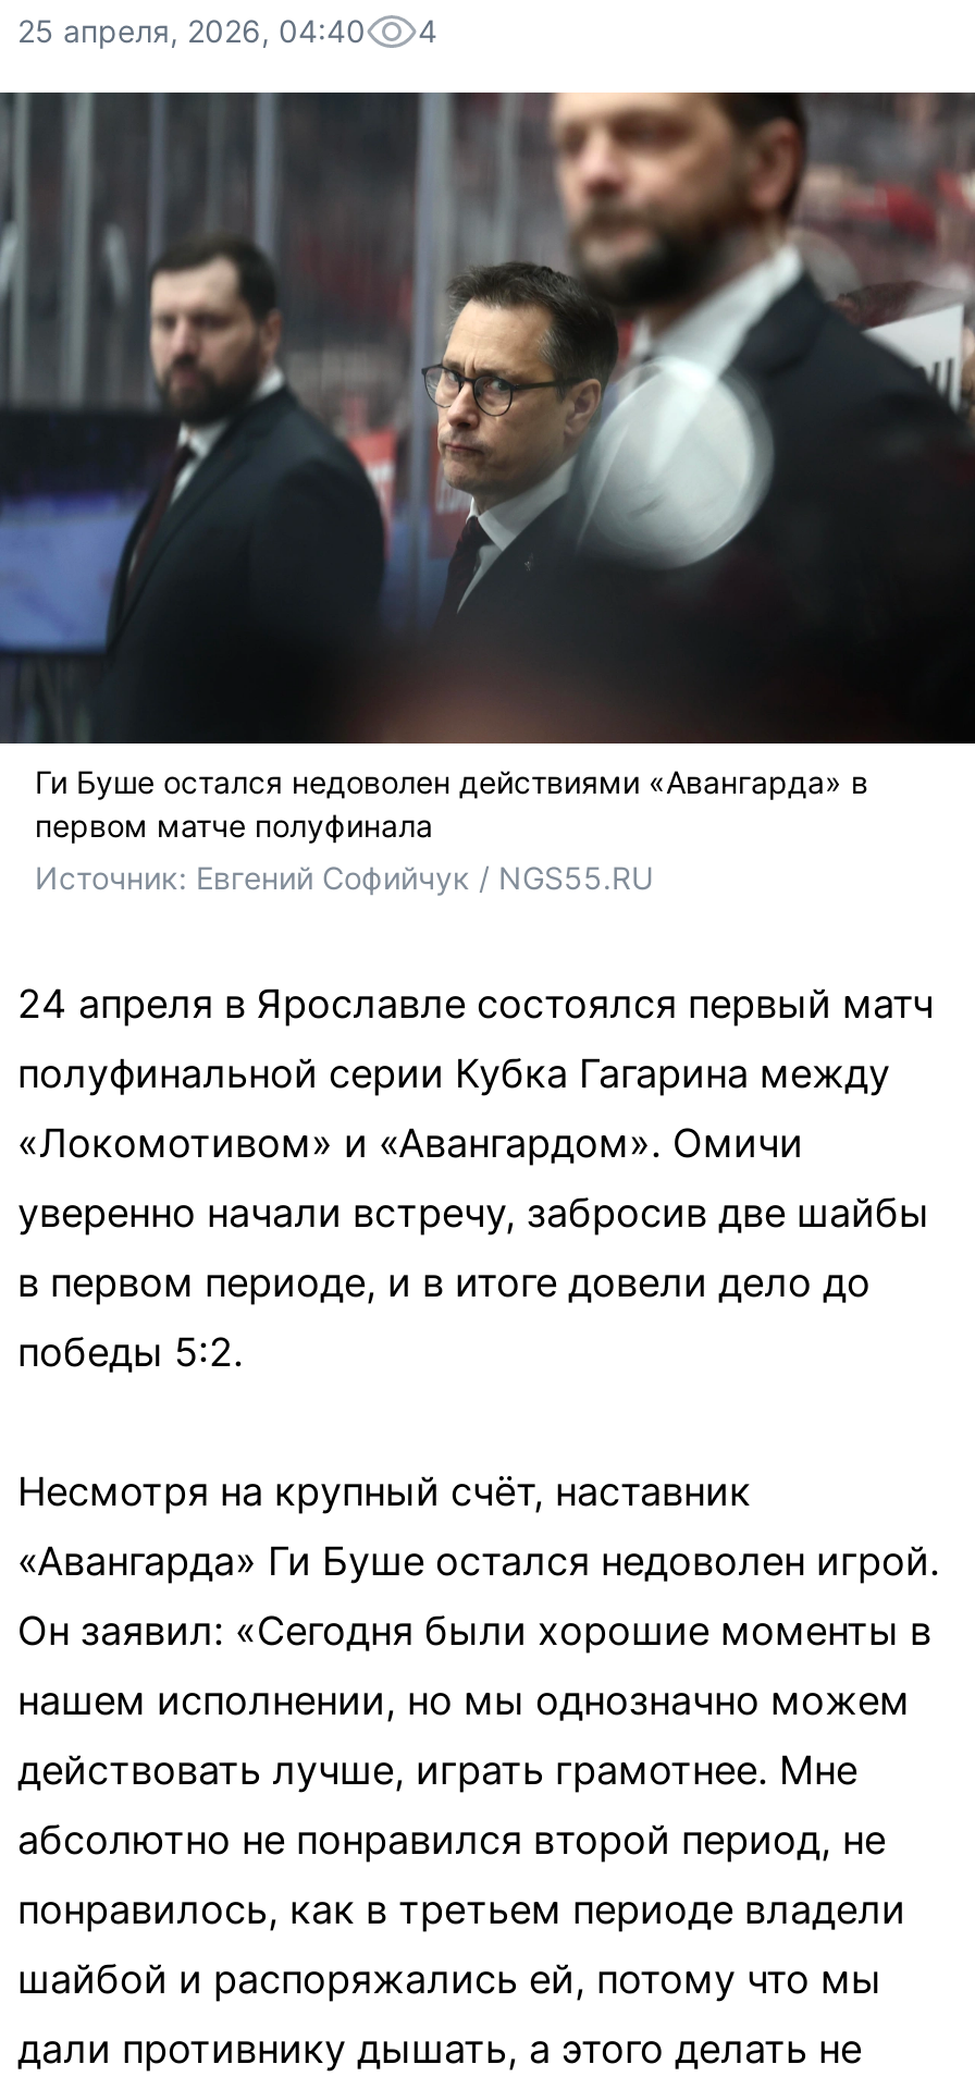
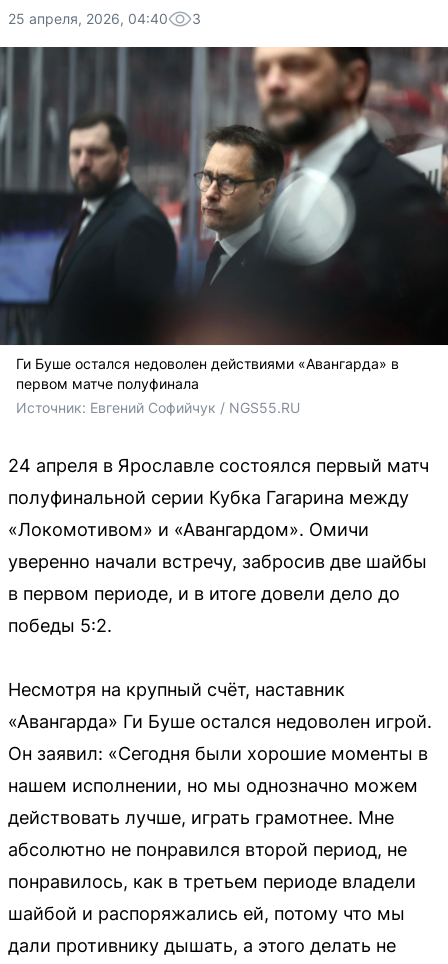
- 25 апреля, 2026, 04:40 4
+ 25 апреля, 2026, 04:40 3
